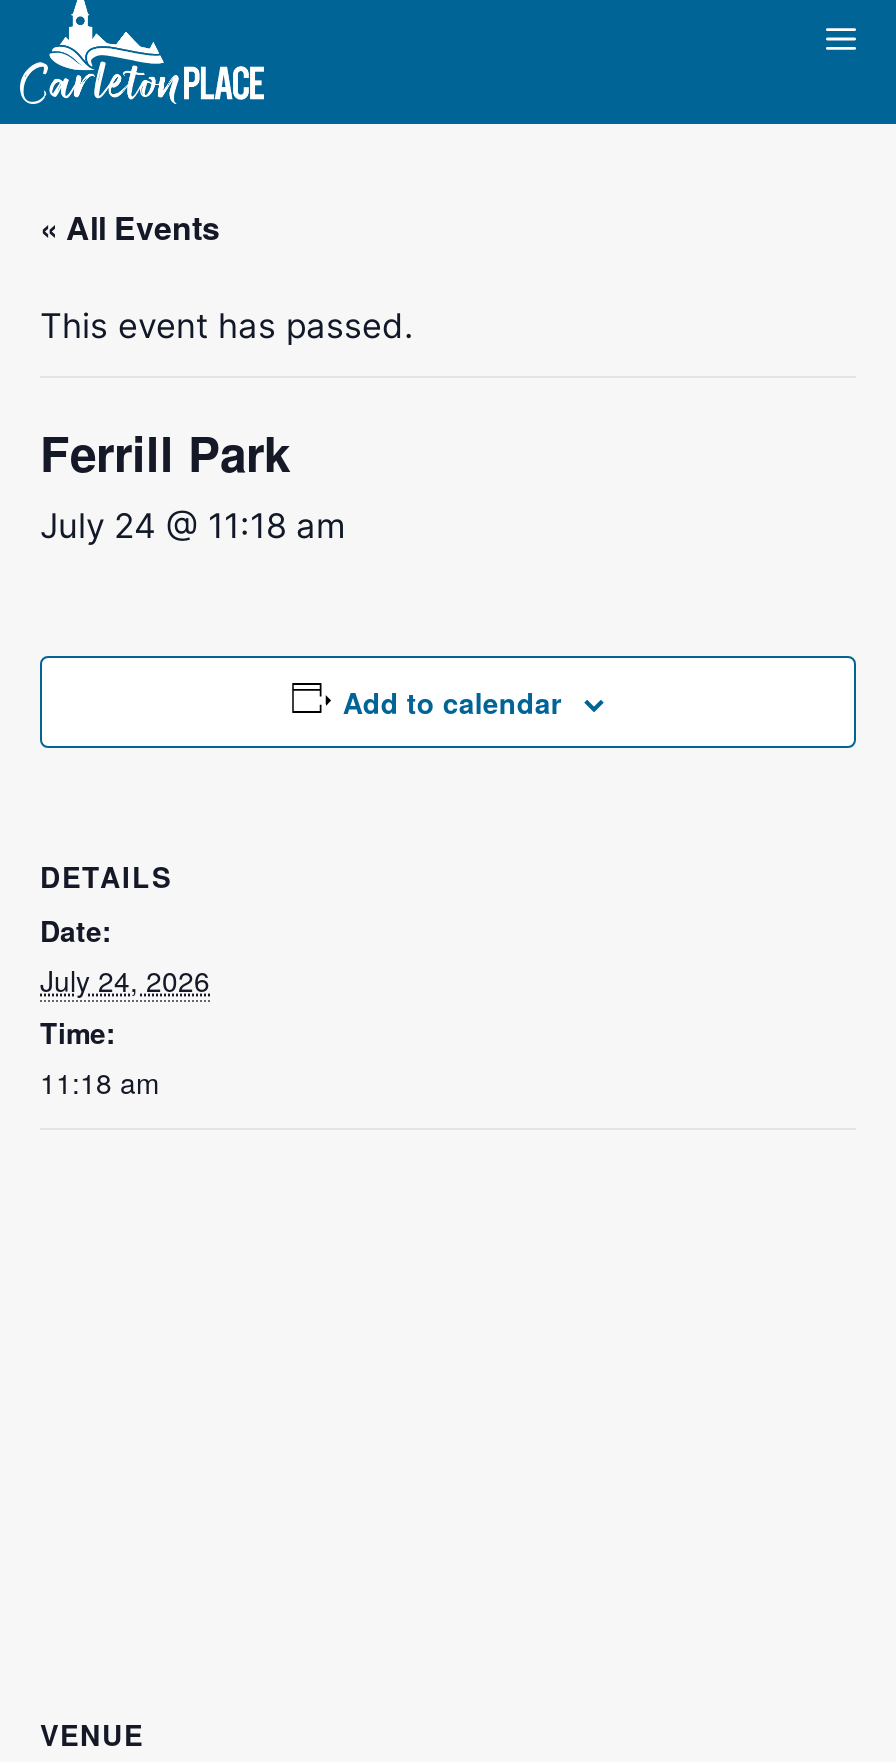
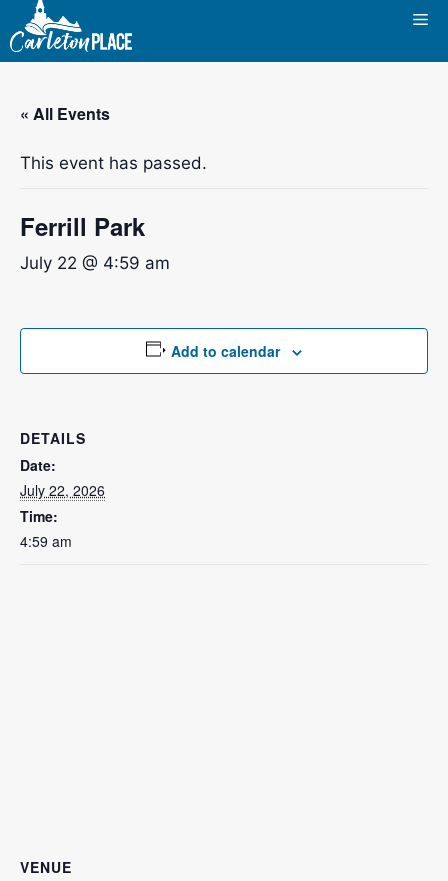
- July 24 @ 11:18 am
+ July 22 @ 4:59 am

- July 24, 2026
+ July 22, 2026

- 11:18 am
+ 4:59 am
